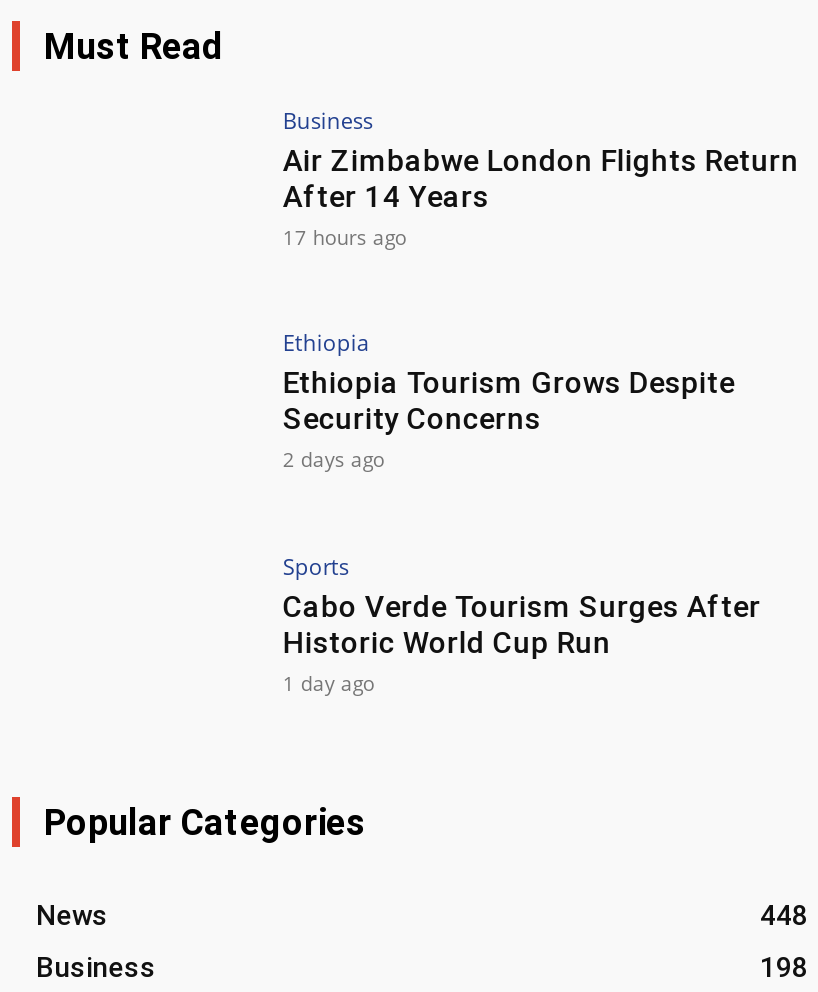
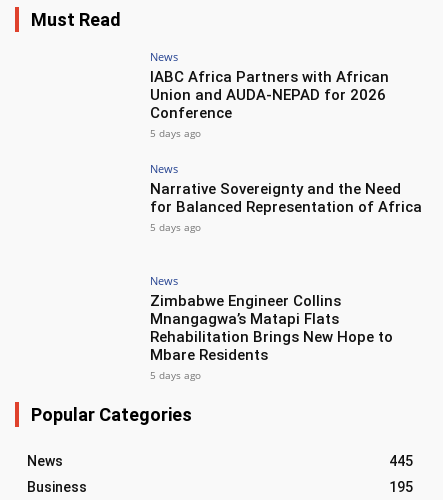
- Business
- Air Zimbabwe London Flights Return
- After 14 Years
- 17 hours ago
+ News
+ IABC Africa Partners with African
+ Union and AUDA-NEPAD for 2026
+ Conference
+ 5 days ago

- Ethiopia
- Ethiopia Tourism Grows Despite
- Security Concerns
- 2 days ago
+ News
+ Narrative Sovereignty and the Need
+ for Balanced Representation of Africa
+ 5 days ago

- Sports
- Cabo Verde Tourism Surges After
- Historic World Cup Run
- 1 day ago
+ News
+ Zimbabwe Engineer Collins
+ Mnangagwa’s Matapi Flats
+ Rehabilitation Brings New Hope to
+ Mbare Residents
+ 5 days ago

- 448
+ 445

- 198
+ 195
